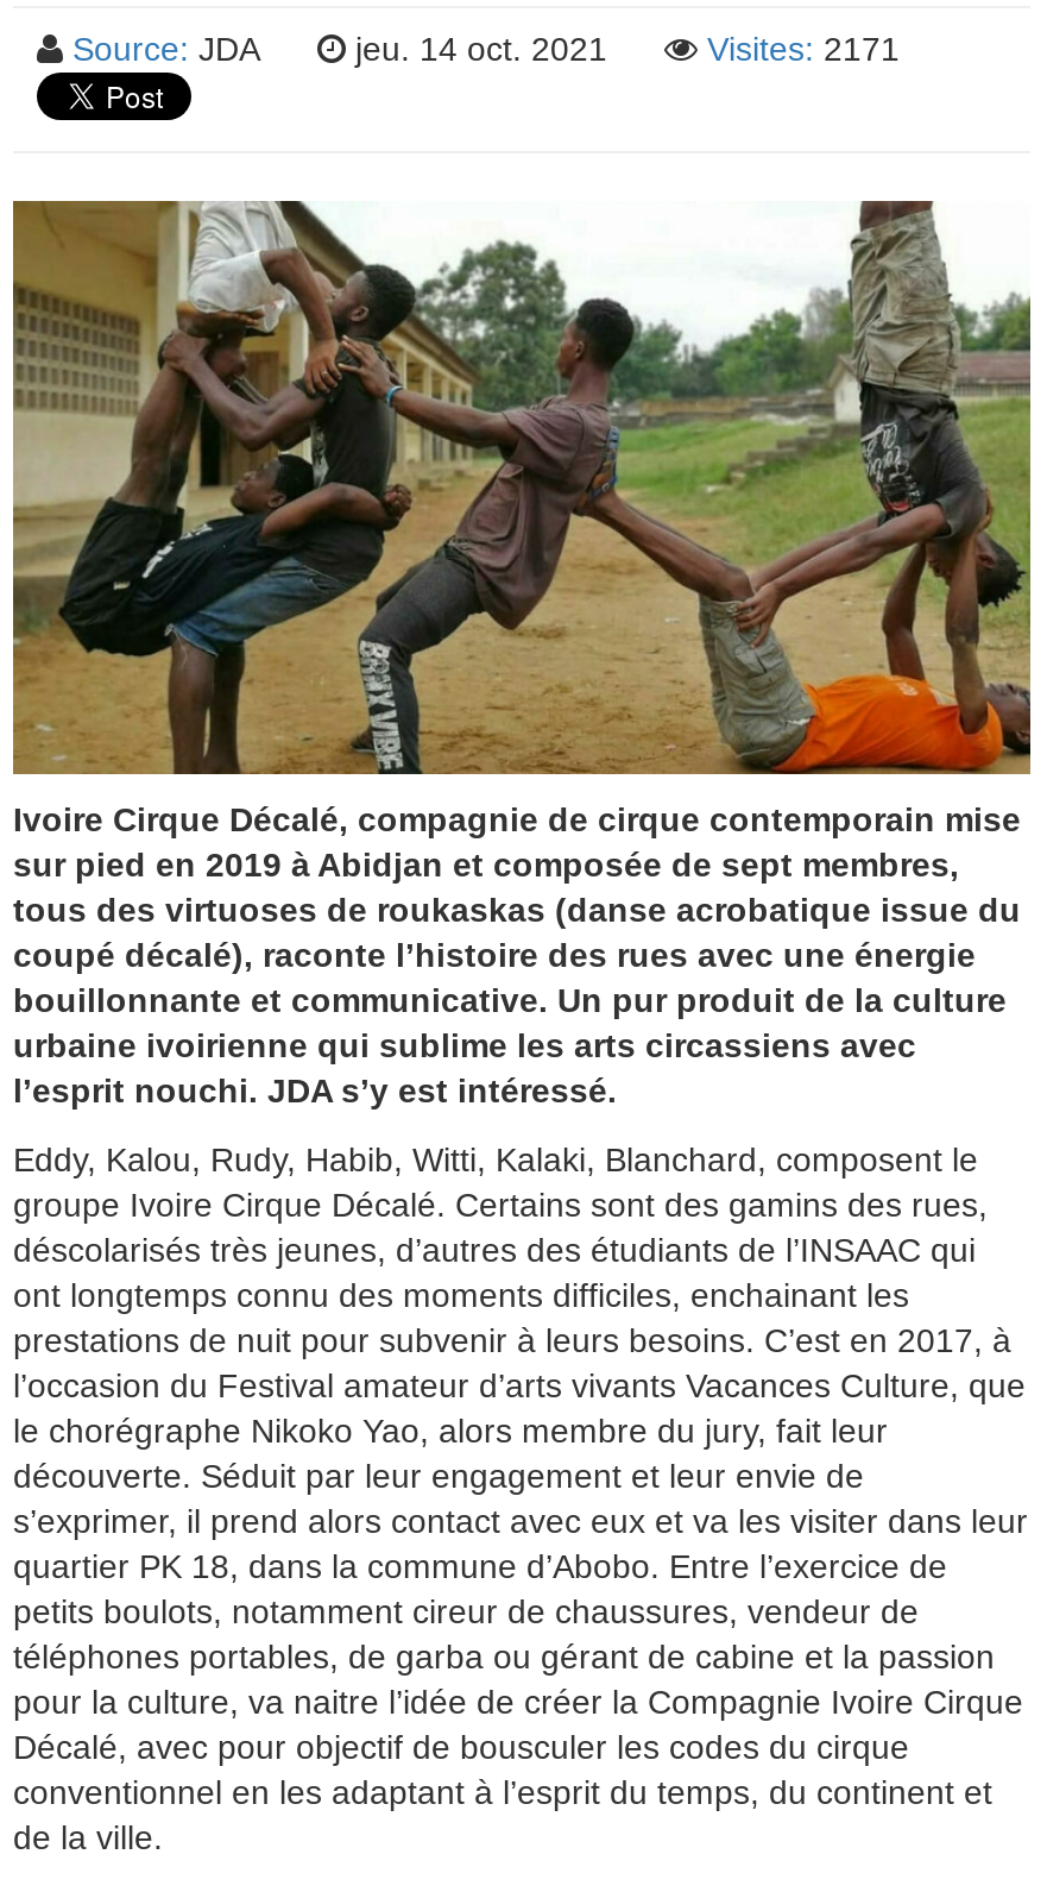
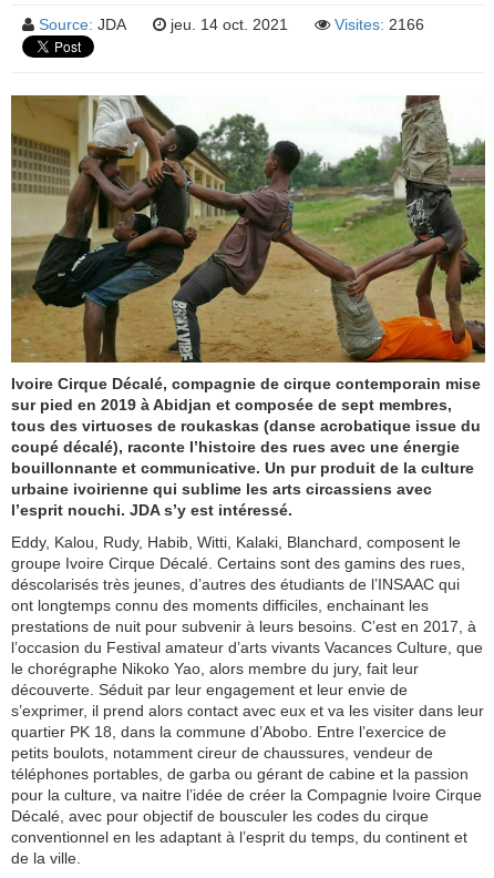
- Visites: 2171
+ Visites: 2166
